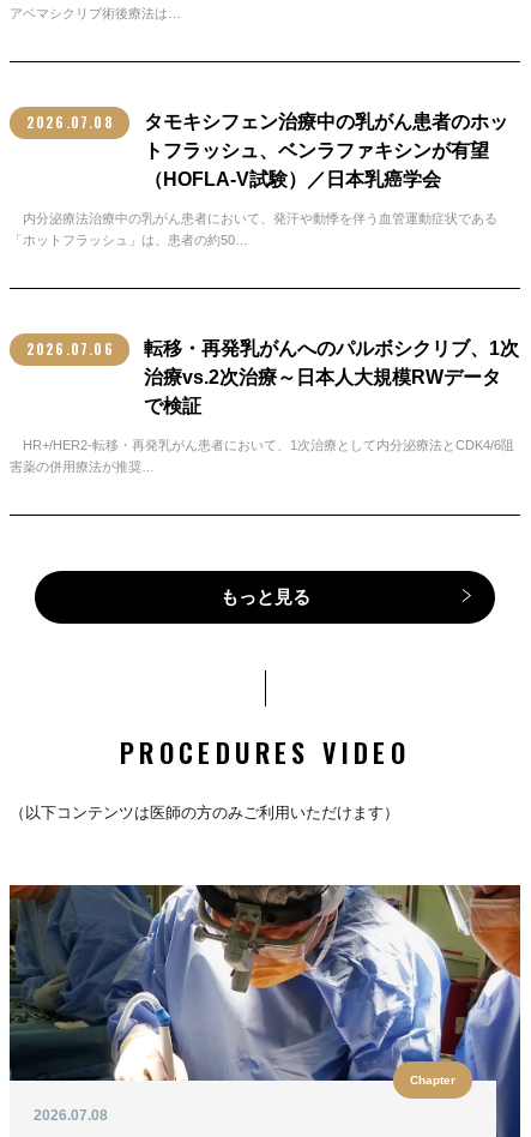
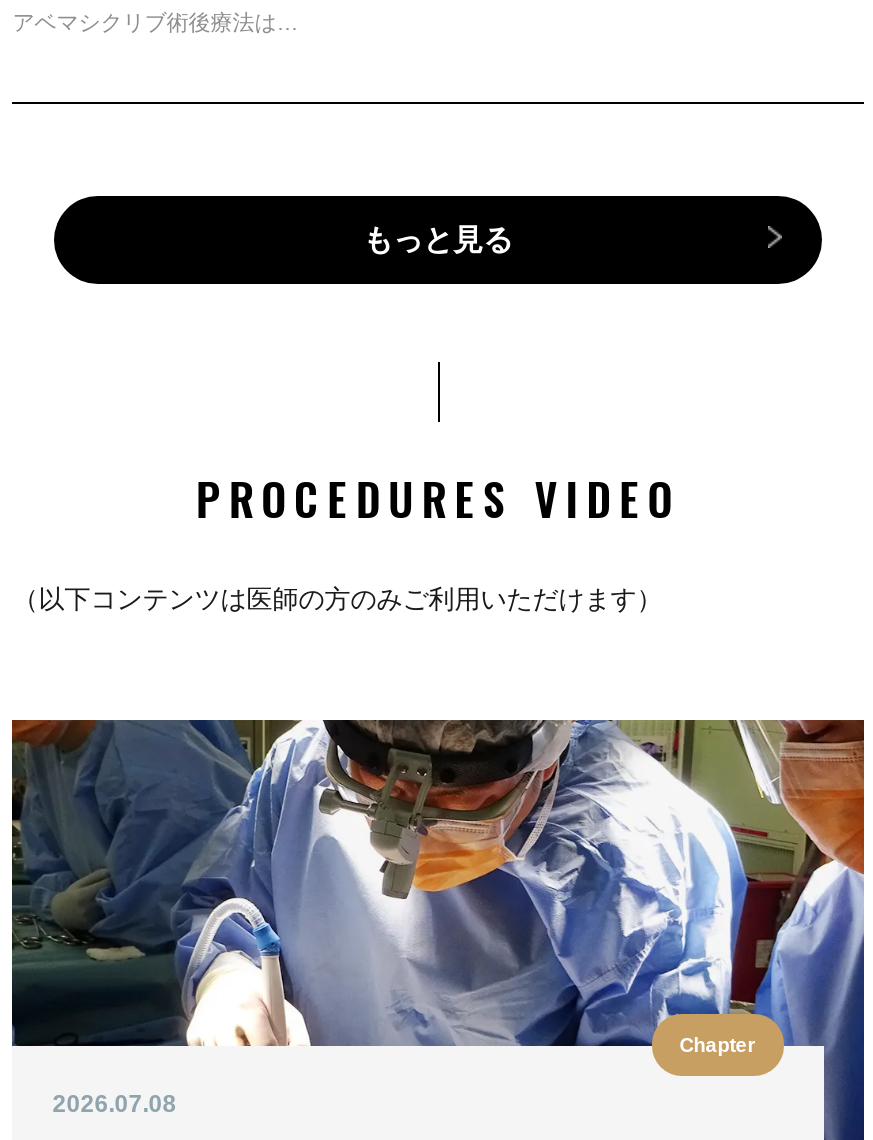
- 2026.07.08
- タモキシフェン治療中の乳がん患者のホッ
- トフラッシュ、ベンラファキシンが有望
- （HOFLA-V試験）／日本乳癌学会
- 内分泌療法治療中の乳がん患者において、発汗や動悸を伴う血管運動症状である
- 「ホットフラッシュ」は、患者の約50…

- 2026.07.06
- 転移・再発乳がんへのパルボシクリブ、1次
- 治療vs.2次治療～日本人大規模RWデータ
- で検証
- HR+/HER2-転移・再発乳がん患者において、1次治療として内分泌療法とCDK4/6阻
- 害薬の併用療法が推奨…
